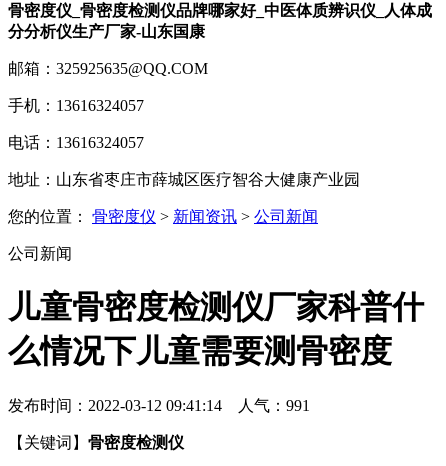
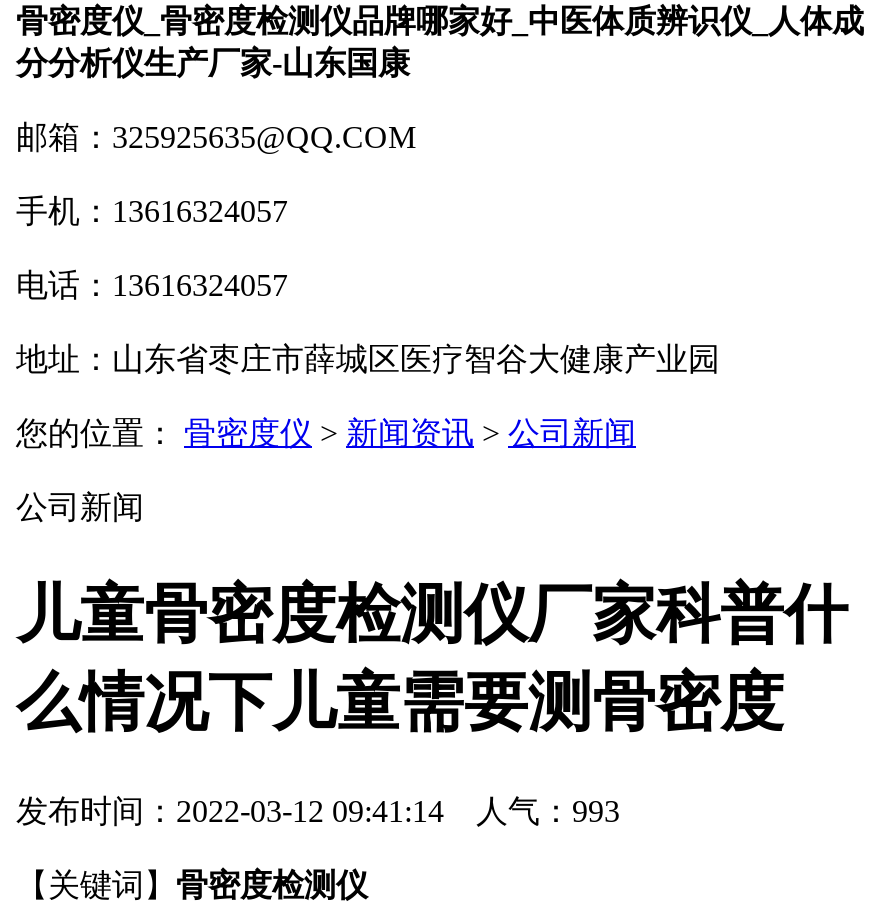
- 发布时间：2022-03-12 09:41:14 人气：991
+ 发布时间：2022-03-12 09:41:14 人气：993
